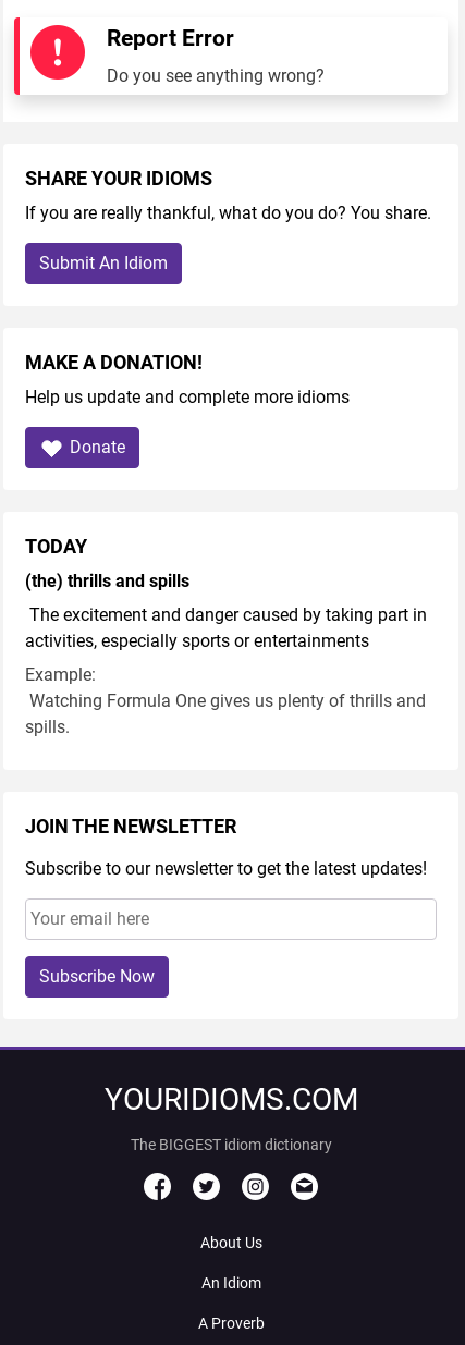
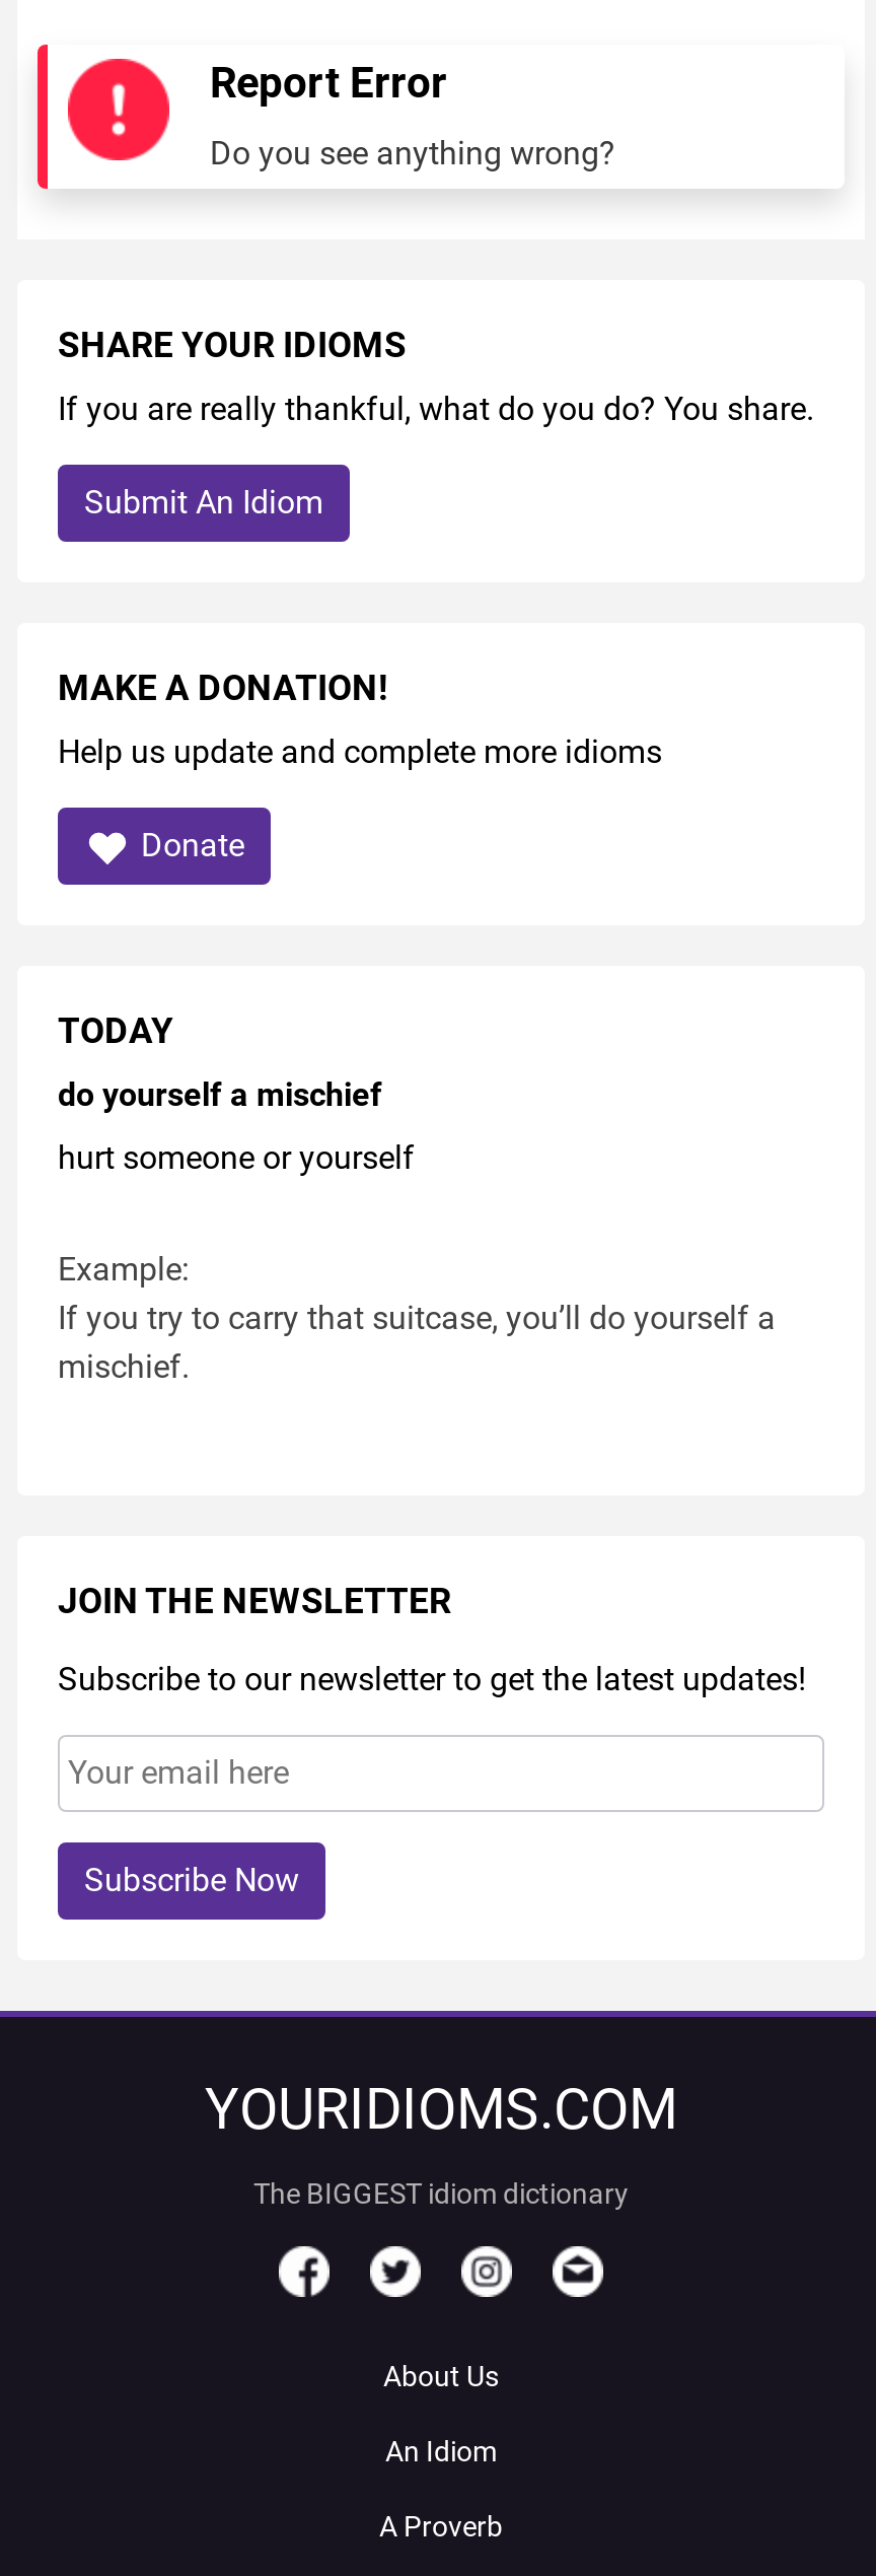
- (the) thrills and spills
+ do yourself a mischief

- The excitement and danger caused by taking part in
- activities, especially sports or entertainments
+ hurt someone or yourself

- Watching Formula One gives us plenty of thrills and
- spills.
+ If you try to carry that suitcase, you’ll do yourself a
+ mischief.
